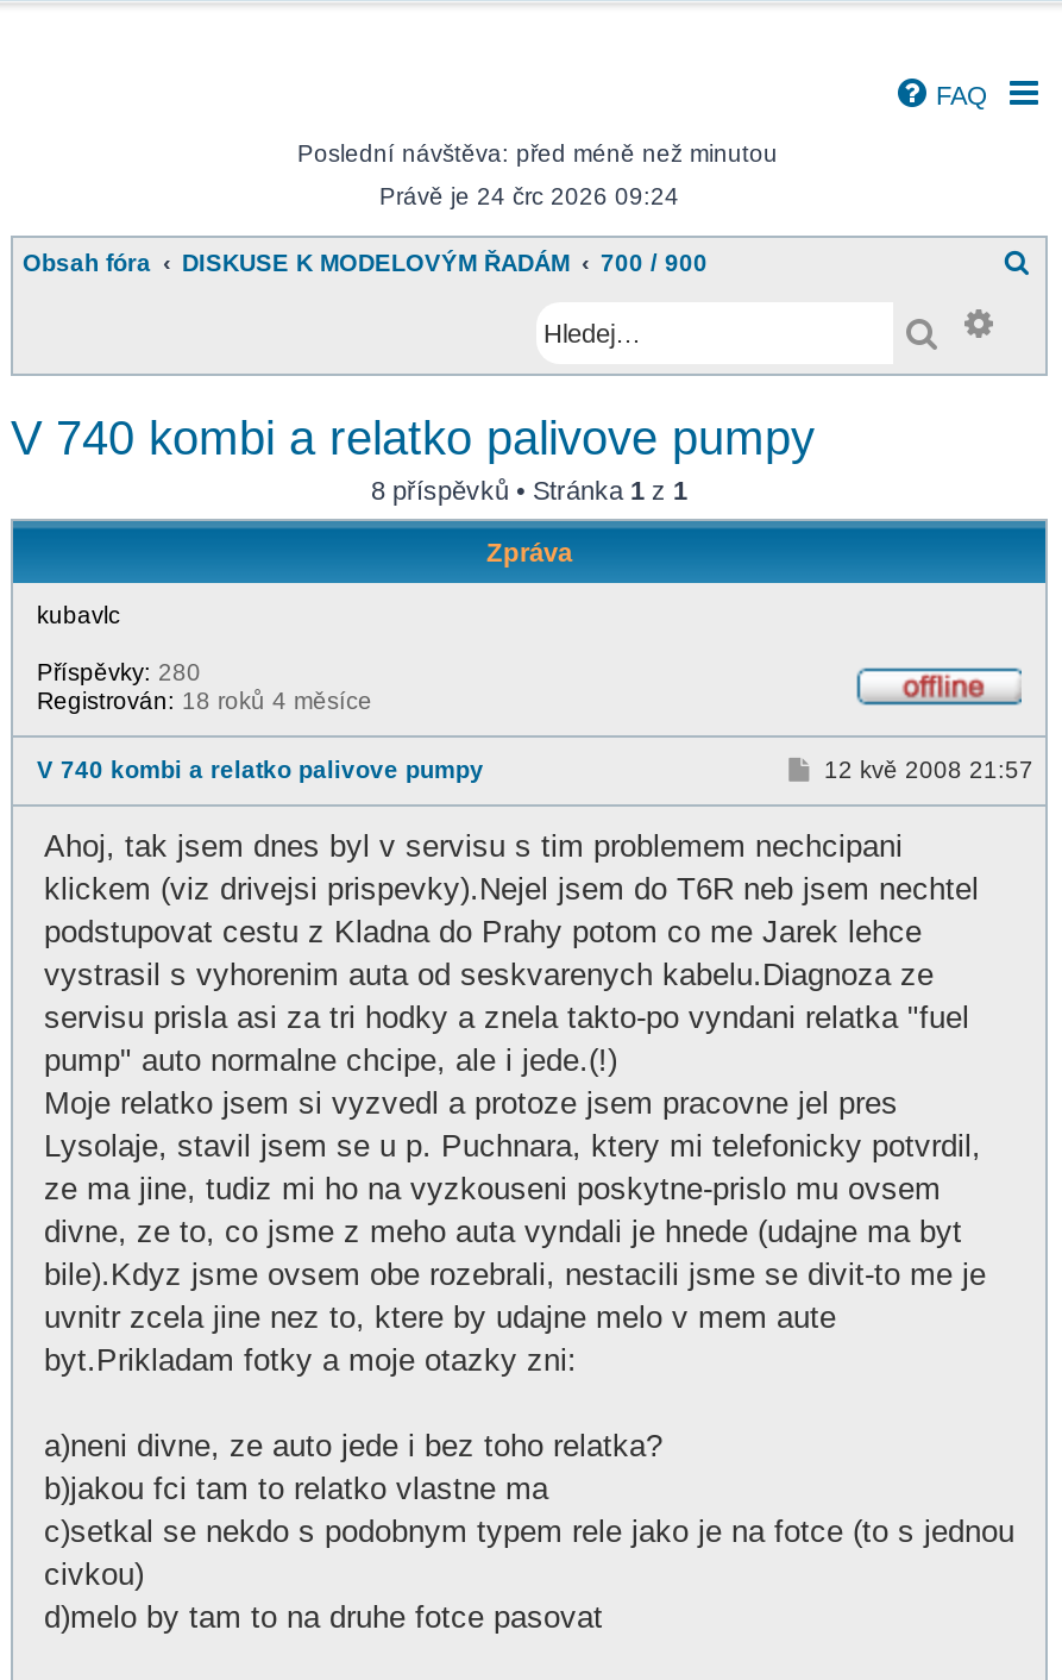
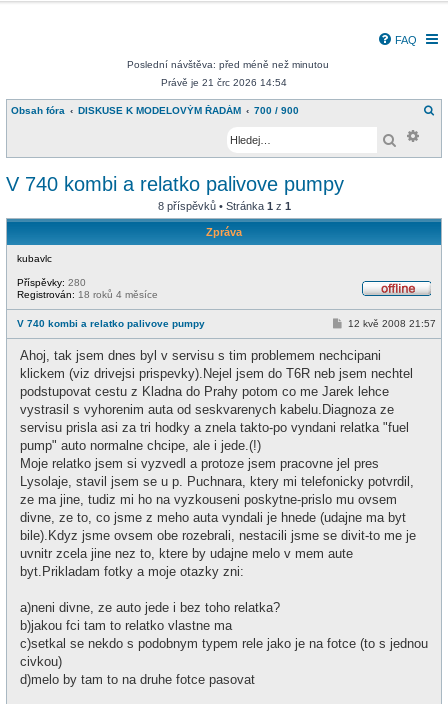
- Právě je 24 črc 2026 09:24
+ Právě je 21 črc 2026 14:54
